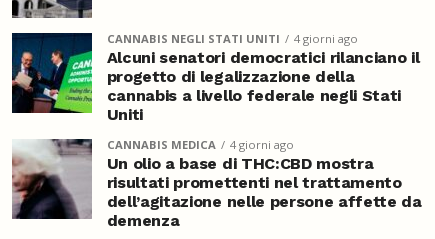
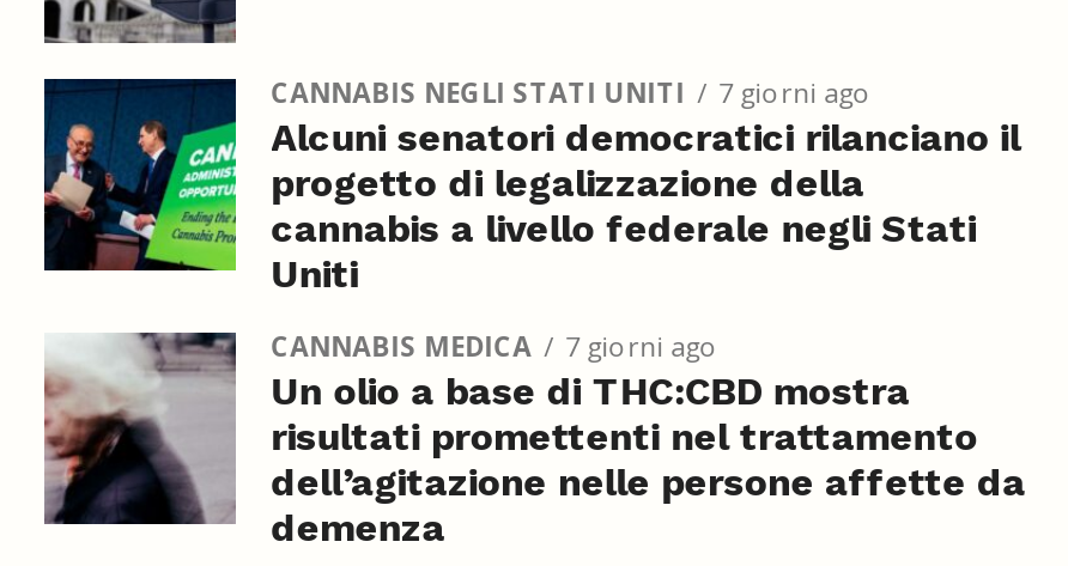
- CANNABIS NEGLI STATI UNITI 4 giorni ago
+ CANNABIS NEGLI STATI UNITI 7 giorni ago

- CANNABIS MEDICA 4 giorni ago
+ CANNABIS MEDICA 7 giorni ago
